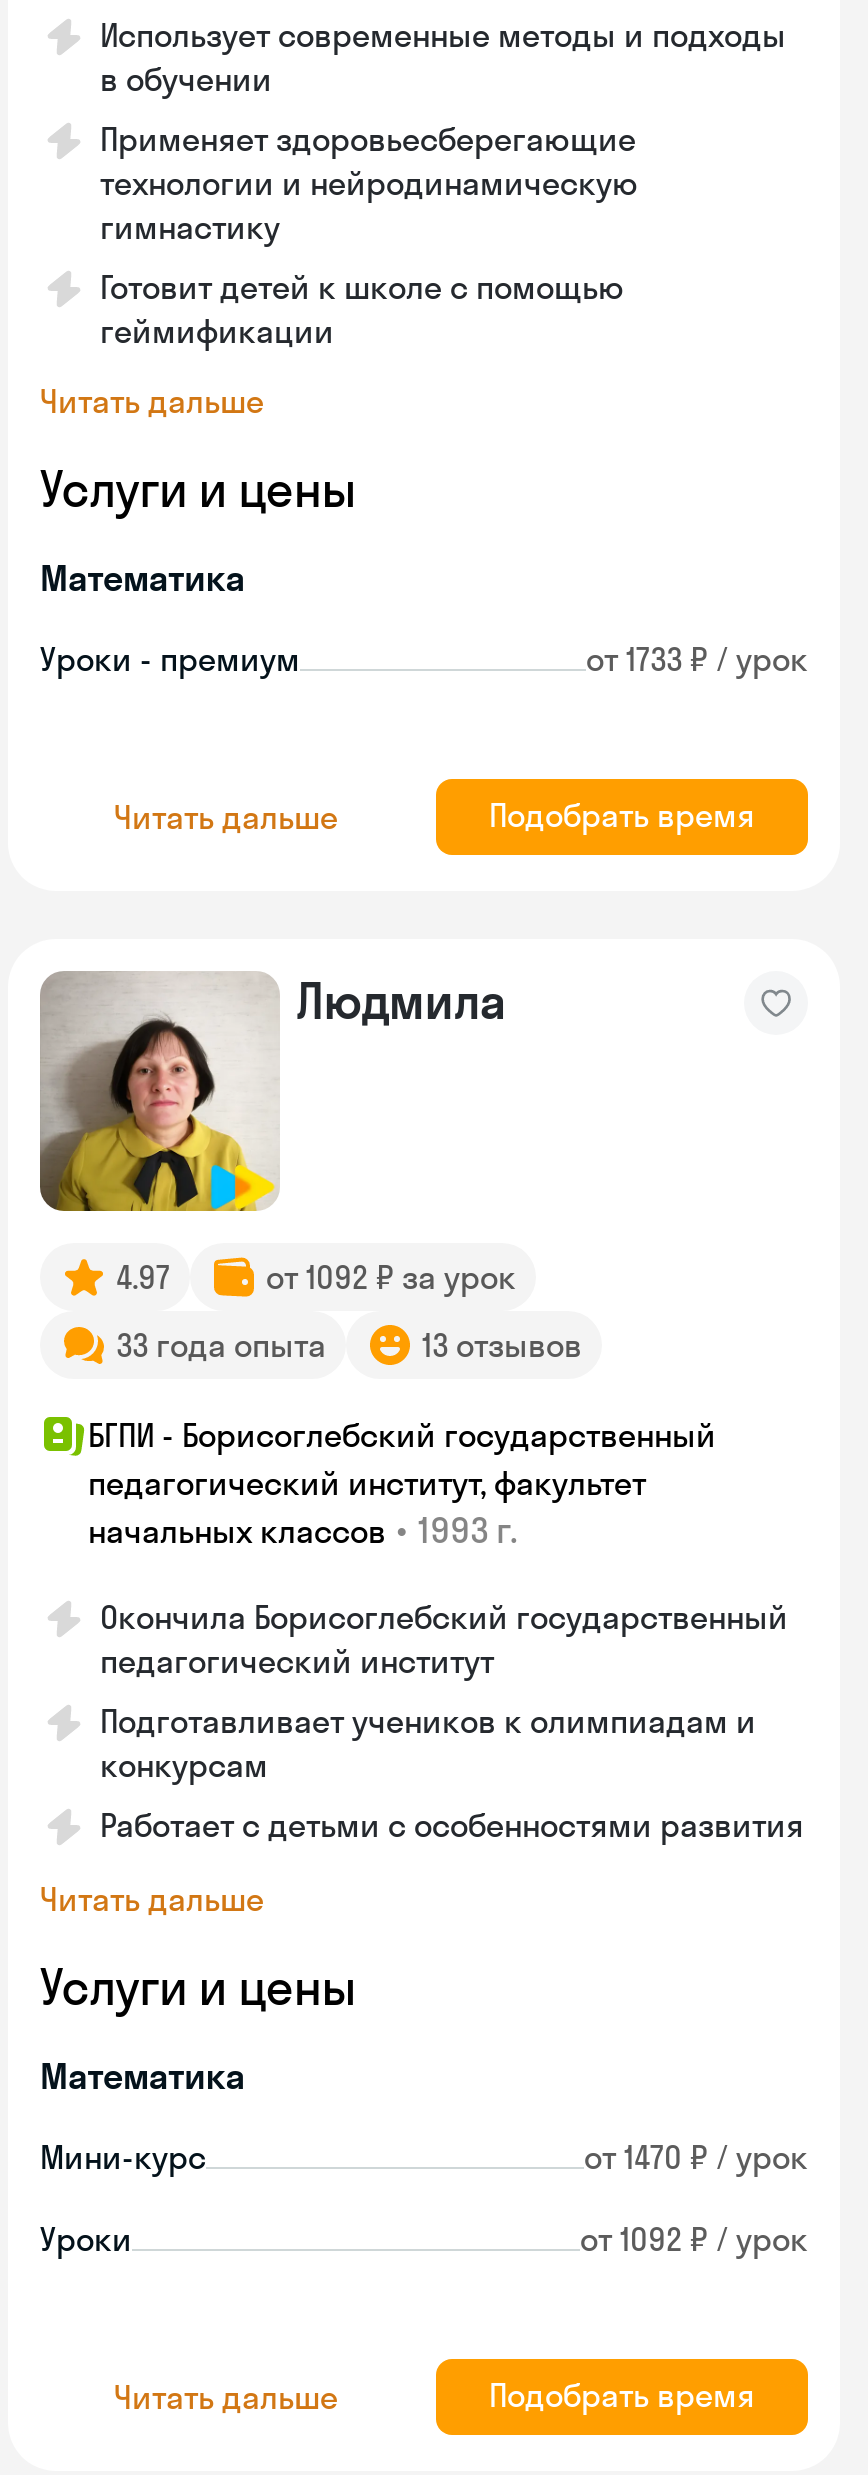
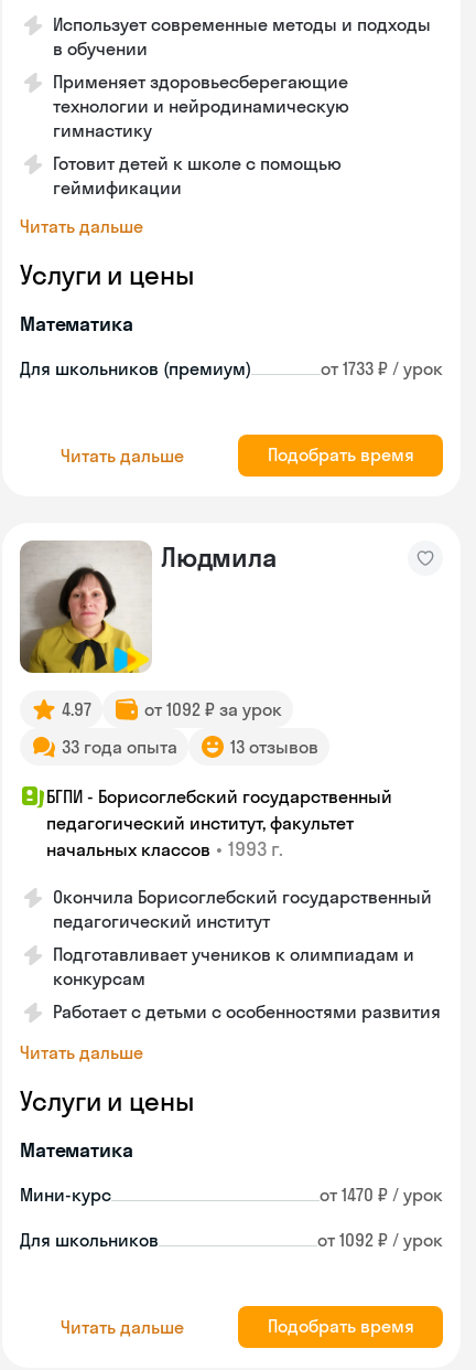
- Уроки - премиум
+ Для школьников (премиум)

- Уроки
+ Для школьников
